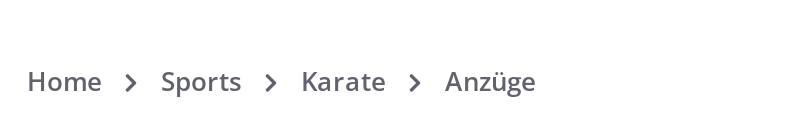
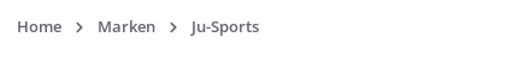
- Sports
- Karate
- Anzüge
+ Marken
+ Ju-Sports
